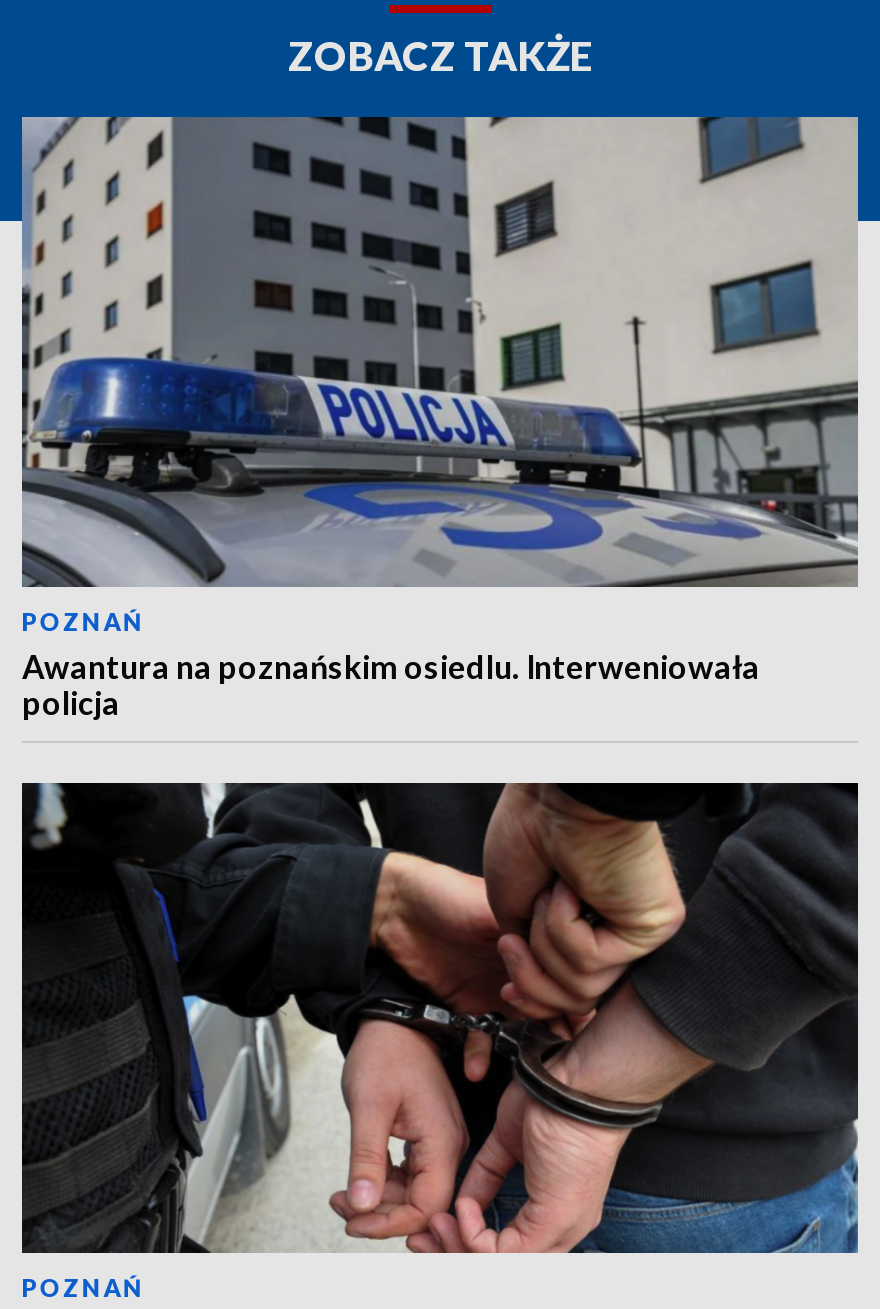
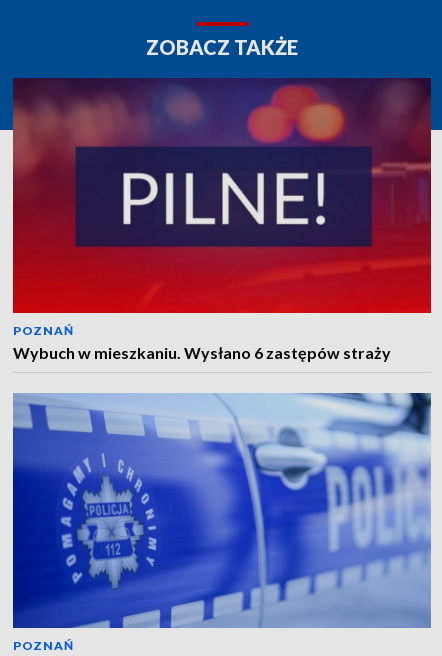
- [image]
- Awantura na poznańskim osiedlu. Interweniowała
- policja
+ [image]
+ Wybuch w mieszkaniu. Wysłano 6 zastępów straży

- [image]
+ [image]
